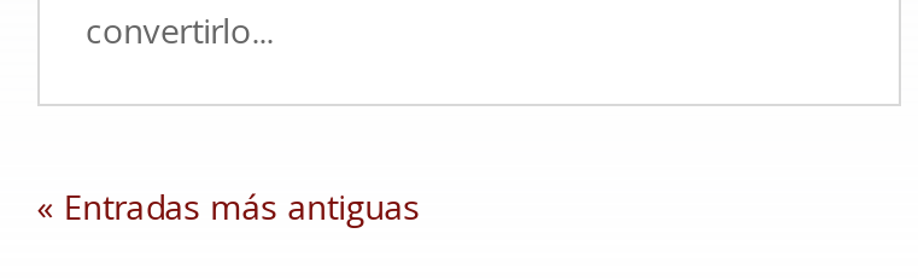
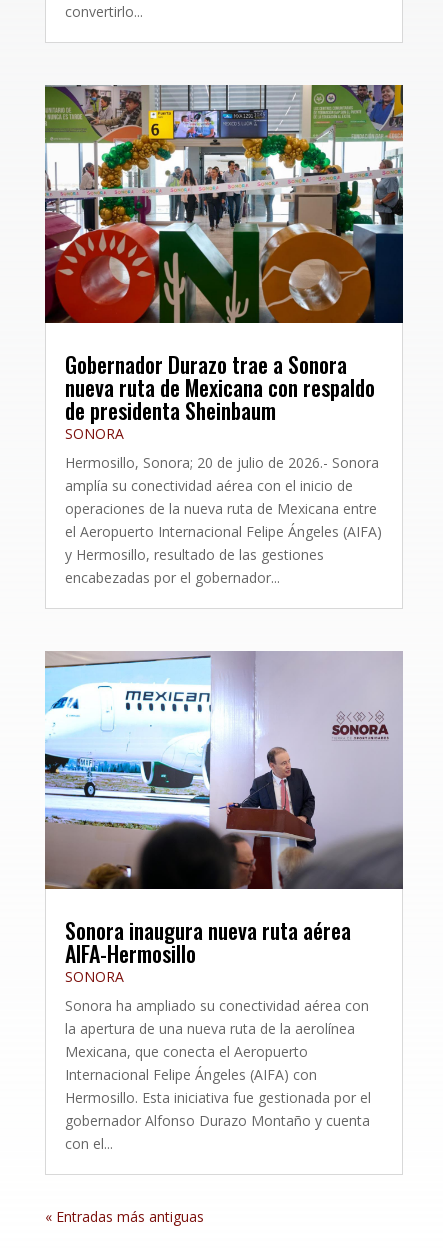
+ [image]
+ Gobernador Durazo trae a Sonora
+ nueva ruta de Mexicana con respaldo
+ de presidenta Sheinbaum
+ SONORA
+ Hermosillo, Sonora; 20 de julio de 2026.- Sonora
+ amplía su conectividad aérea con el inicio de
+ operaciones de la nueva ruta de Mexicana entre
+ el Aeropuerto Internacional Felipe Ángeles (AIFA)
+ y Hermosillo, resultado de las gestiones
+ encabezadas por el gobernador...

+ [image]
+ Sonora inaugura nueva ruta aérea
+ AIFA-Hermosillo
+ SONORA
+ Sonora ha ampliado su conectividad aérea con
+ la apertura de una nueva ruta de la aerolínea
+ Mexicana, que conecta el Aeropuerto
+ Internacional Felipe Ángeles (AIFA) con
+ Hermosillo. Esta iniciativa fue gestionada por el
+ gobernador Alfonso Durazo Montaño y cuenta
+ con el...
